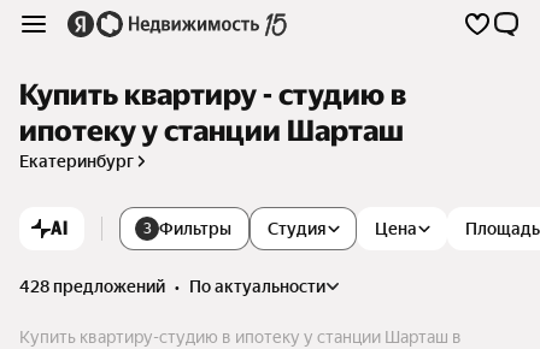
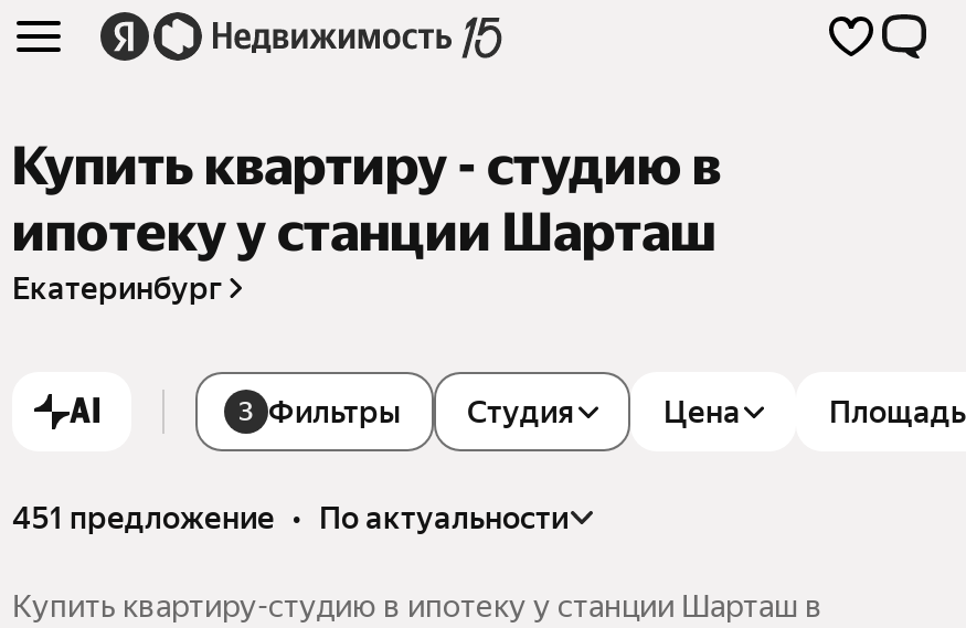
- 428 предложений • по актуальности
+ 451 предложение • по актуальности
